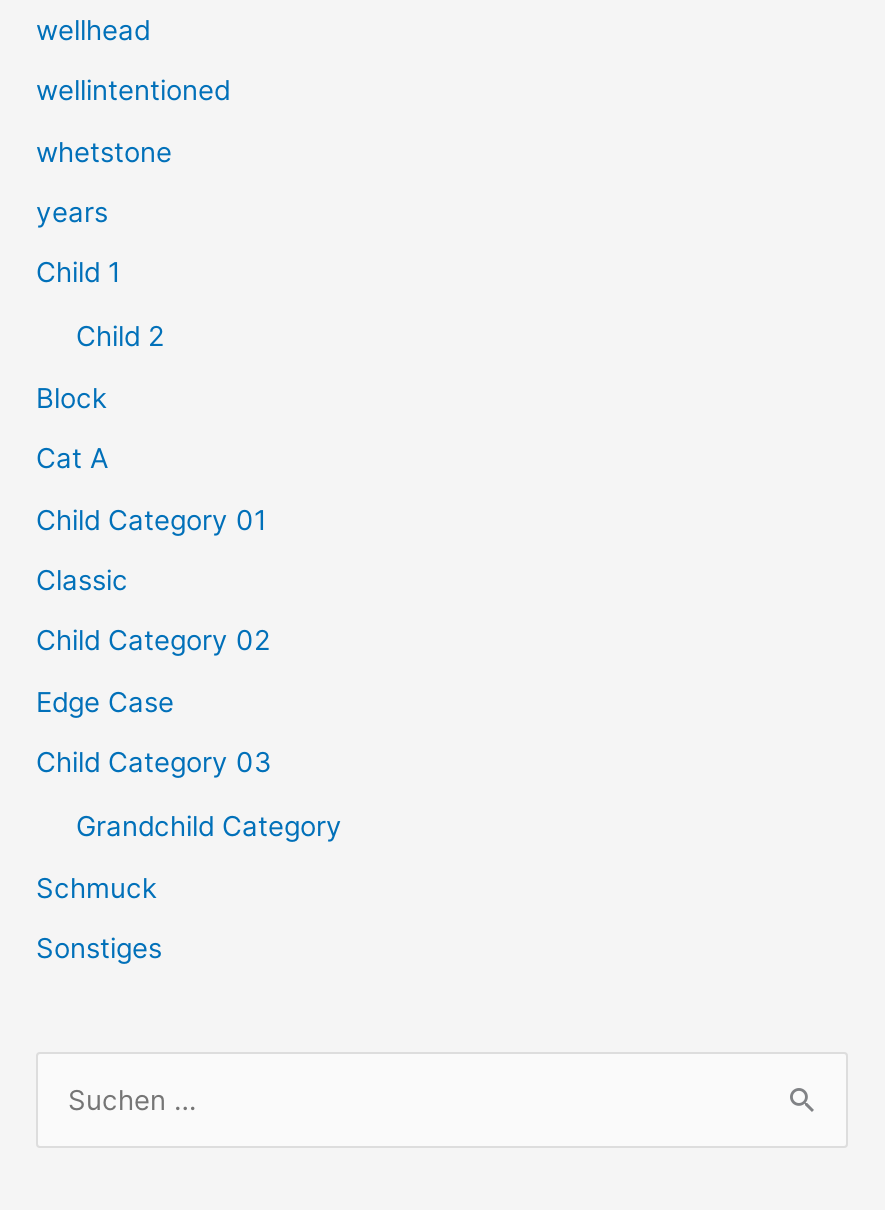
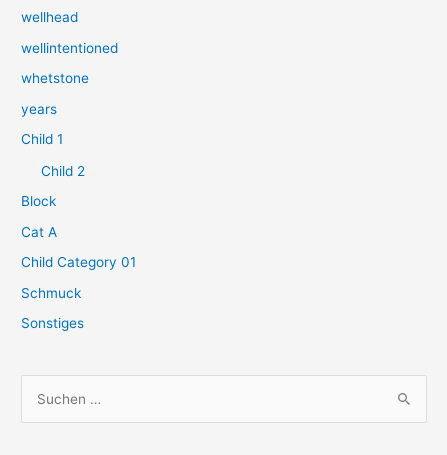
- Classic
- Child Category 02
- Edge Case
- Child Category 03
- Grandchild Category
